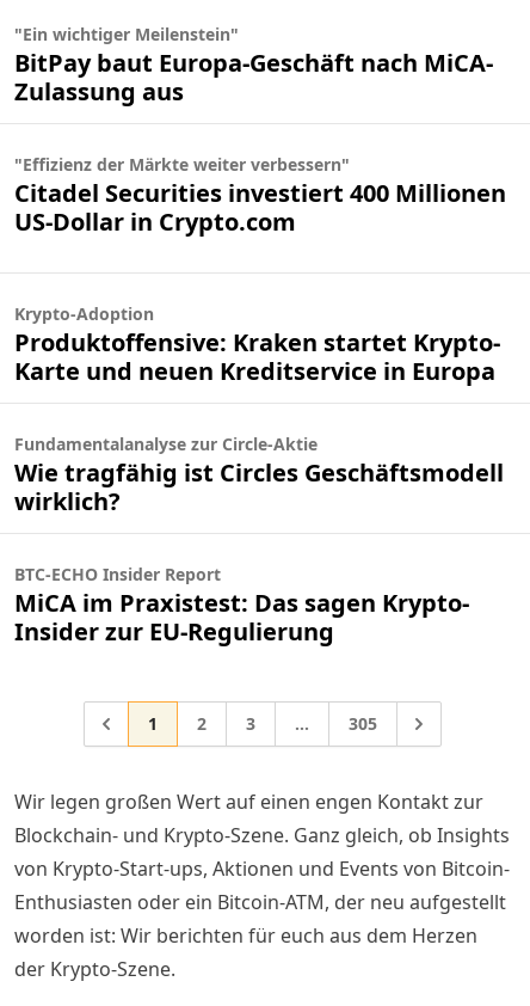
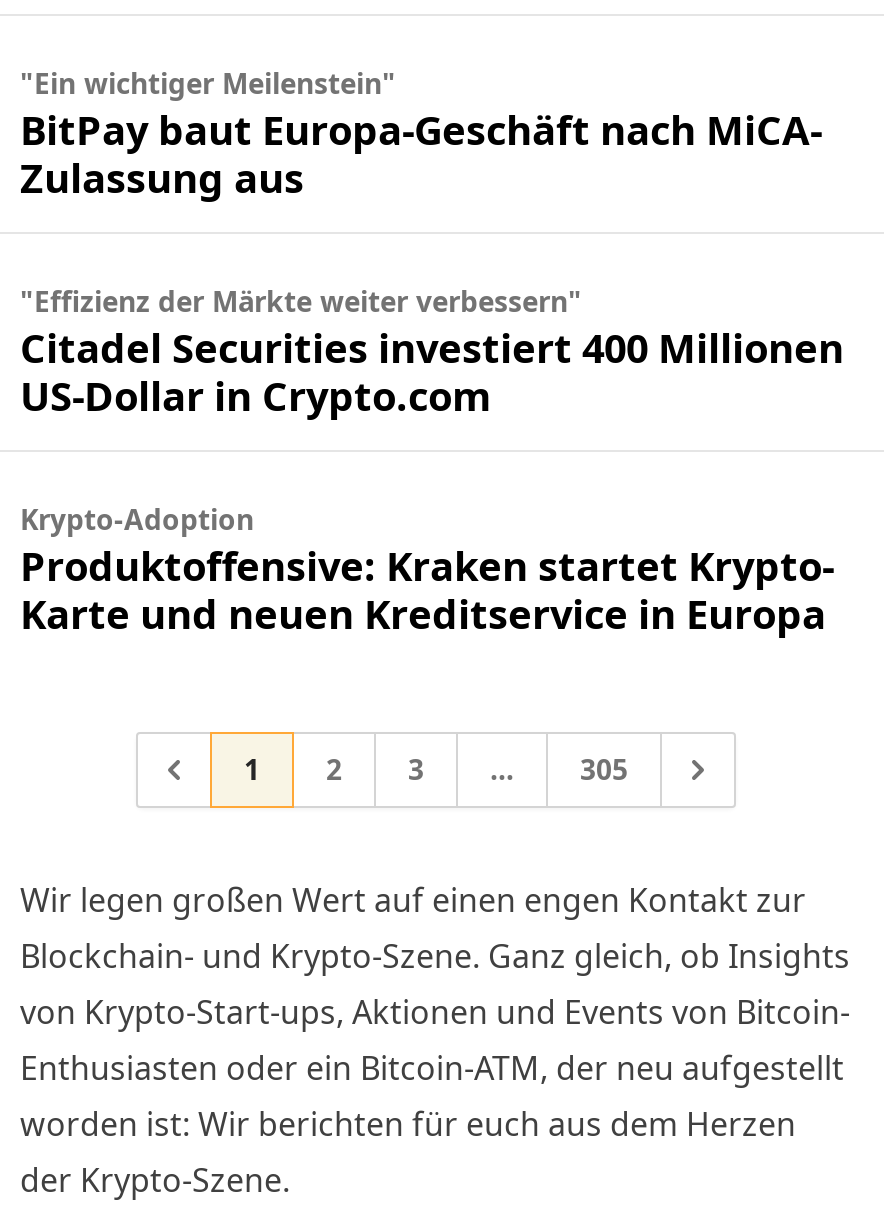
- Fundamentalanalyse zur Circle-Aktie
- Wie tragfähig ist Circles Geschäftsmodell
- wirklich?
- BTC-ECHO Insider Report
- MiCA im Praxistest: Das sagen Krypto-
- Insider zur EU-Regulierung
